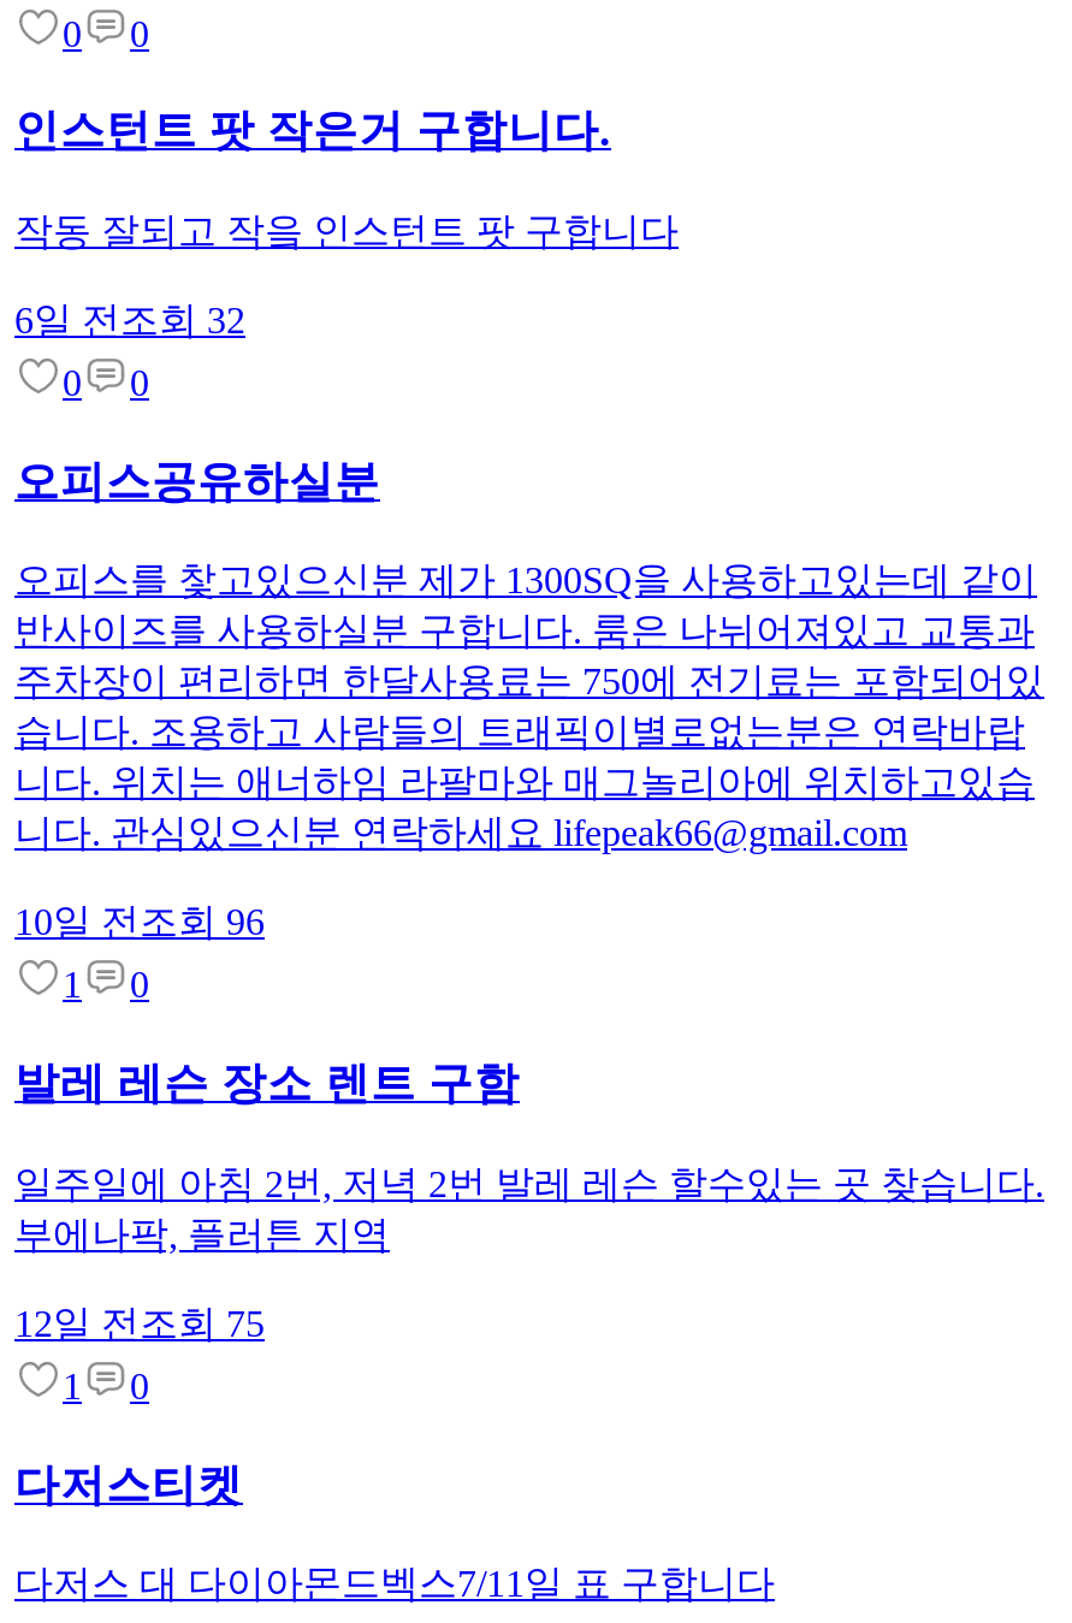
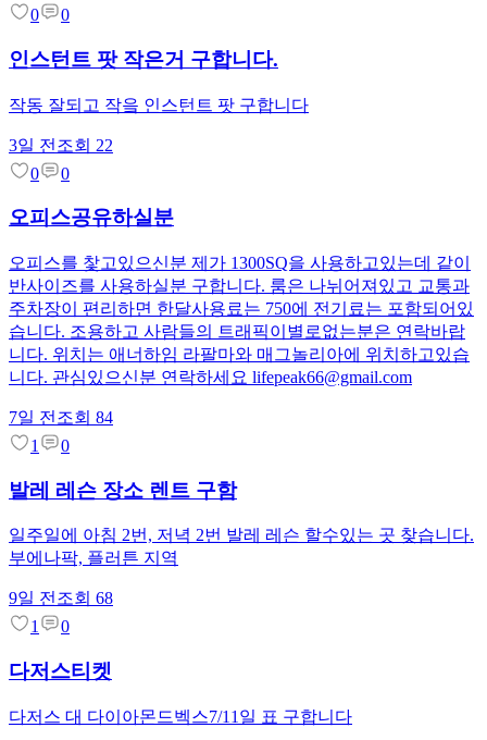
- 6일 전 조회 32
+ 3일 전 조회 22

- 10일 전 조회 96
+ 7일 전 조회 84

- 12일 전 조회 75
+ 9일 전 조회 68
